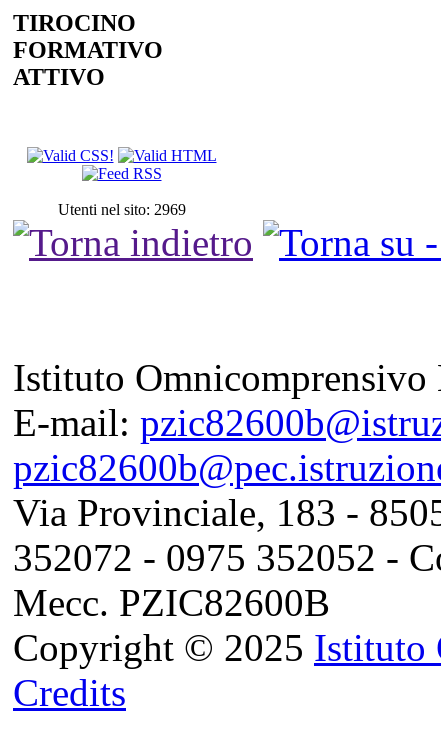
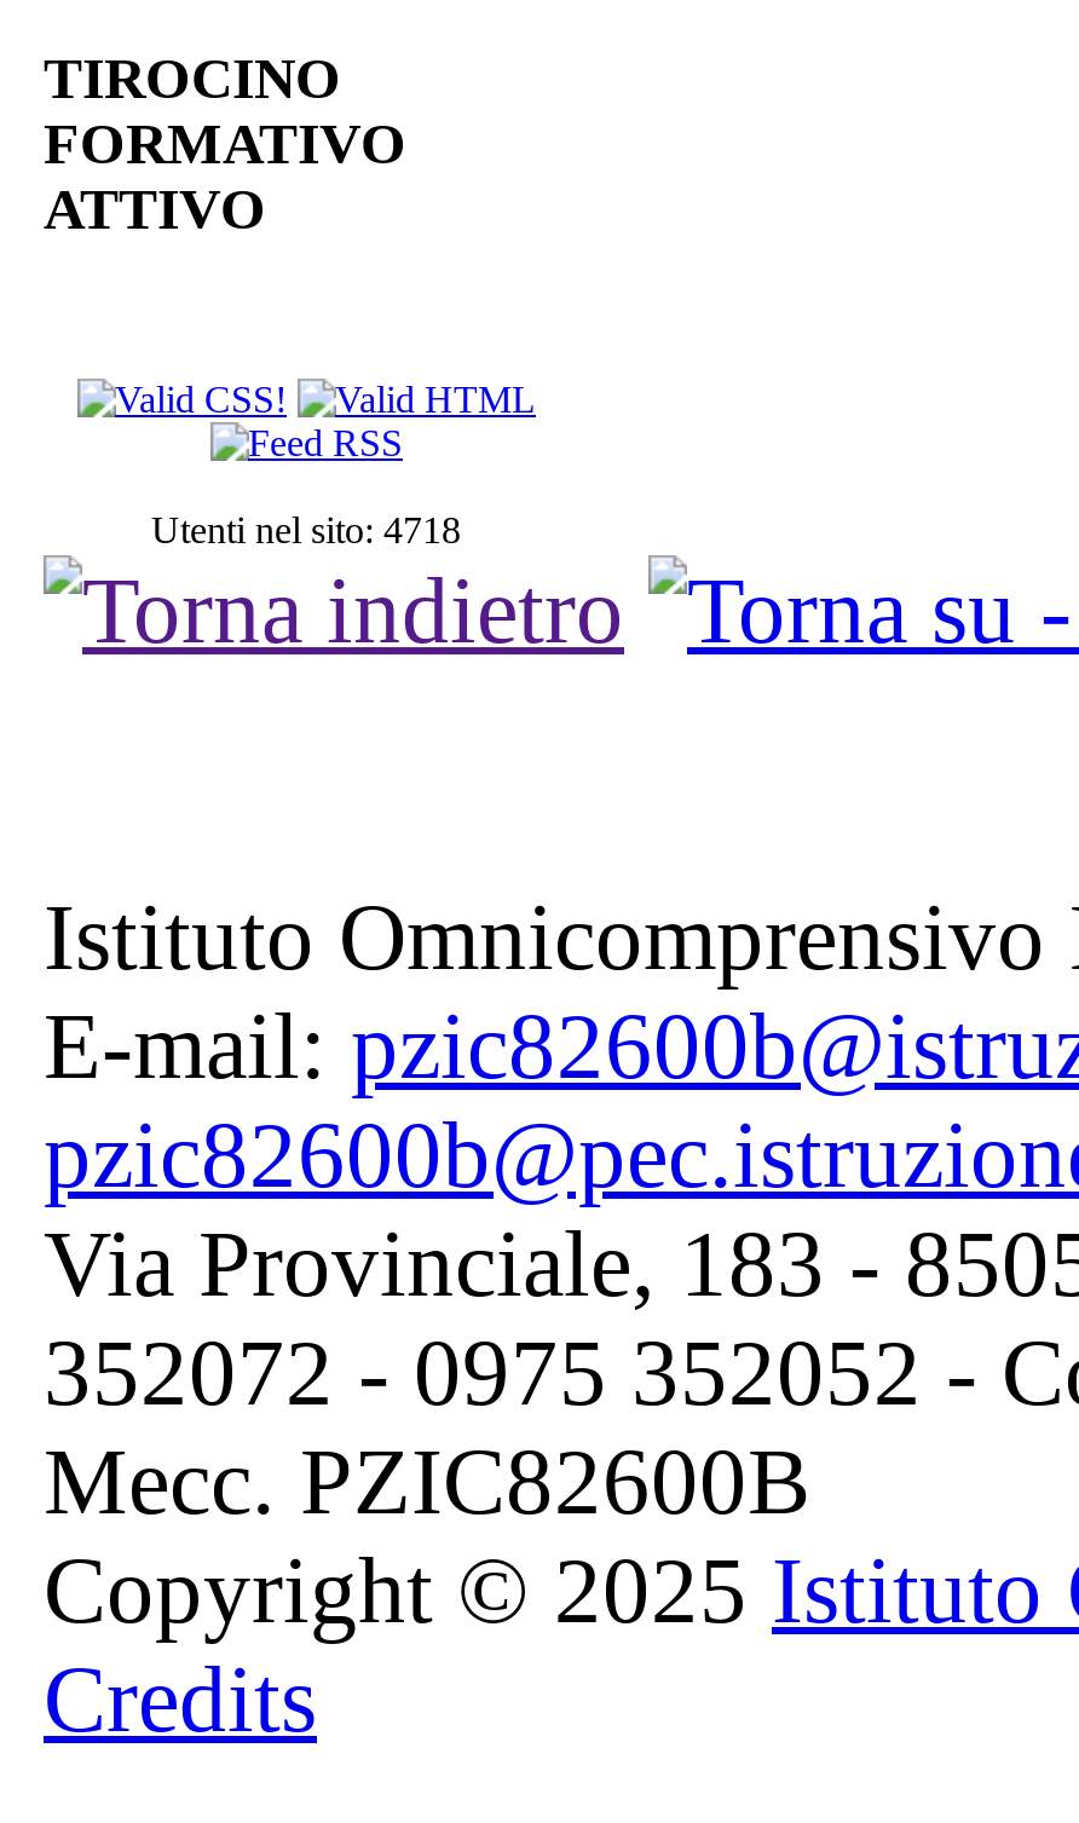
- Utenti nel sito: 2969
+ Utenti nel sito: 4718
